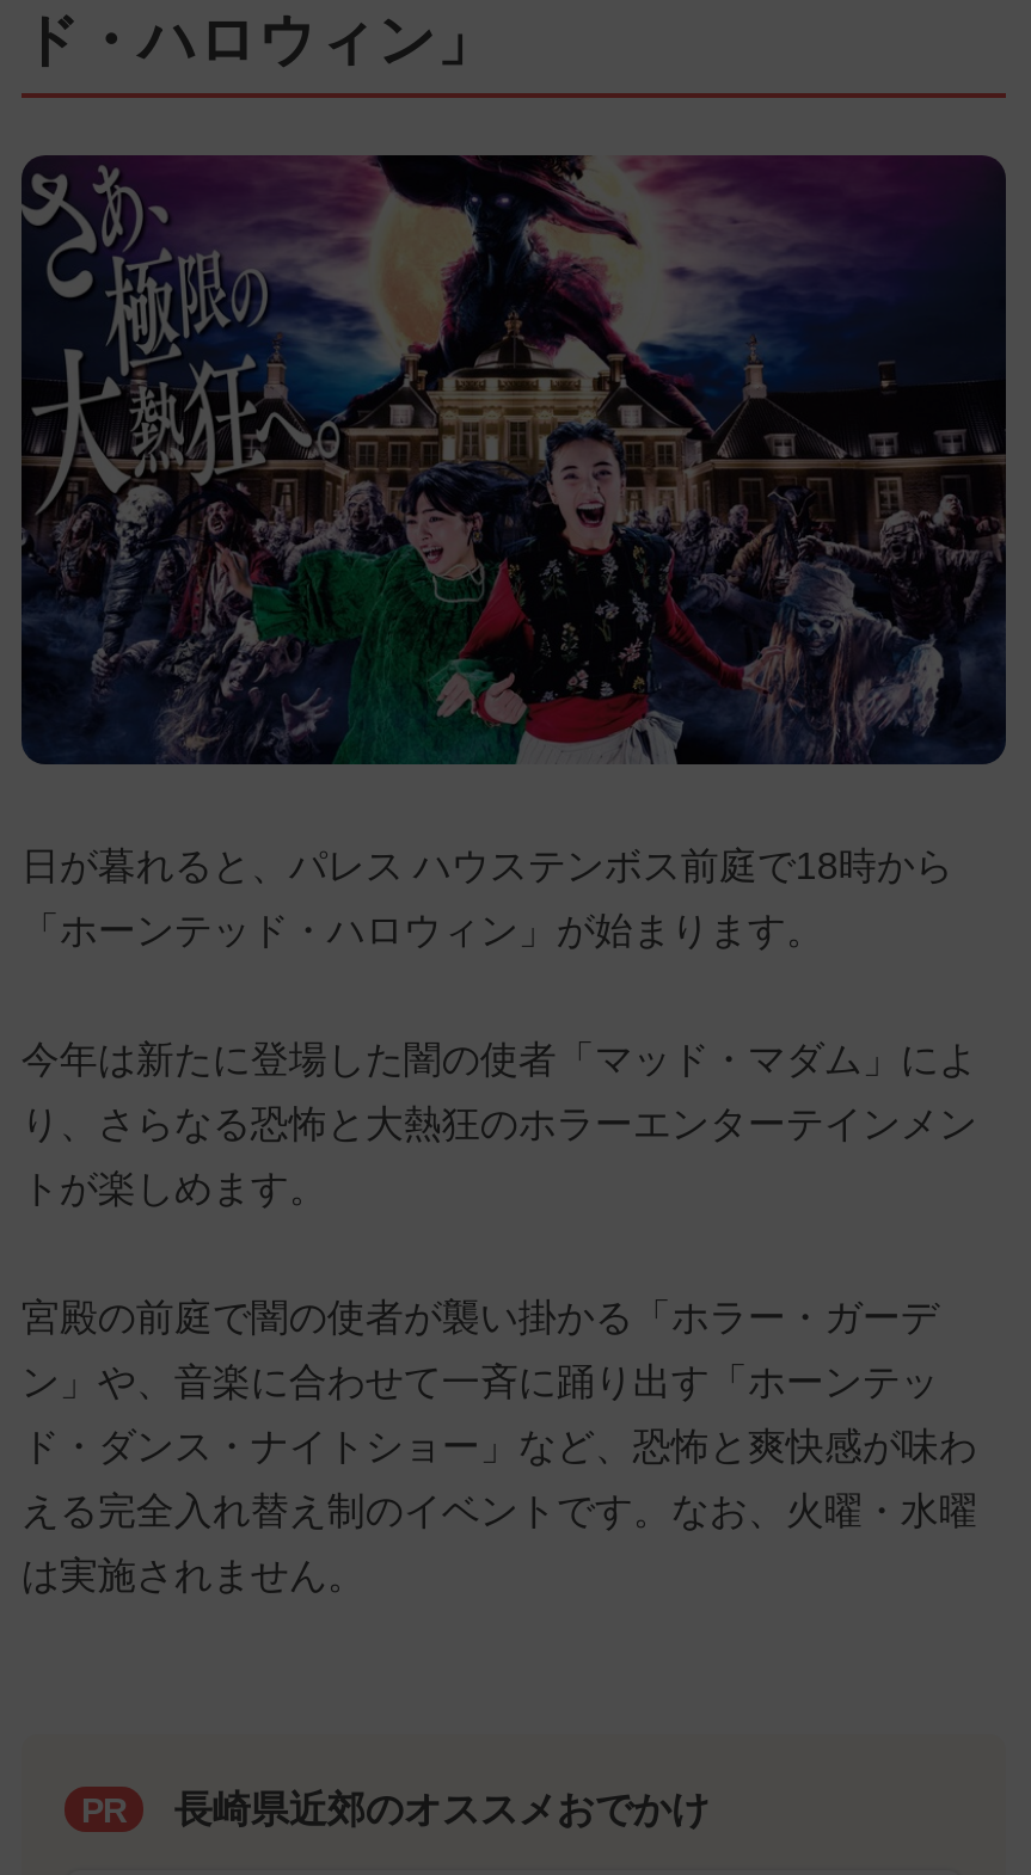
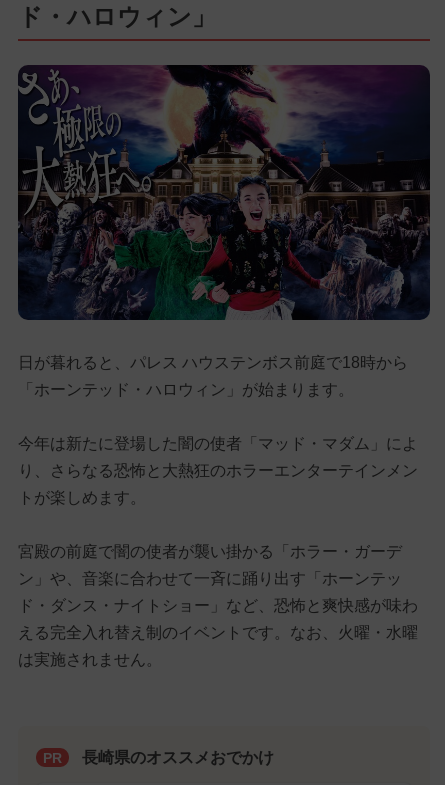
- 長崎県近郊のオススメおでかけ
+ 長崎県のオススメおでかけ
